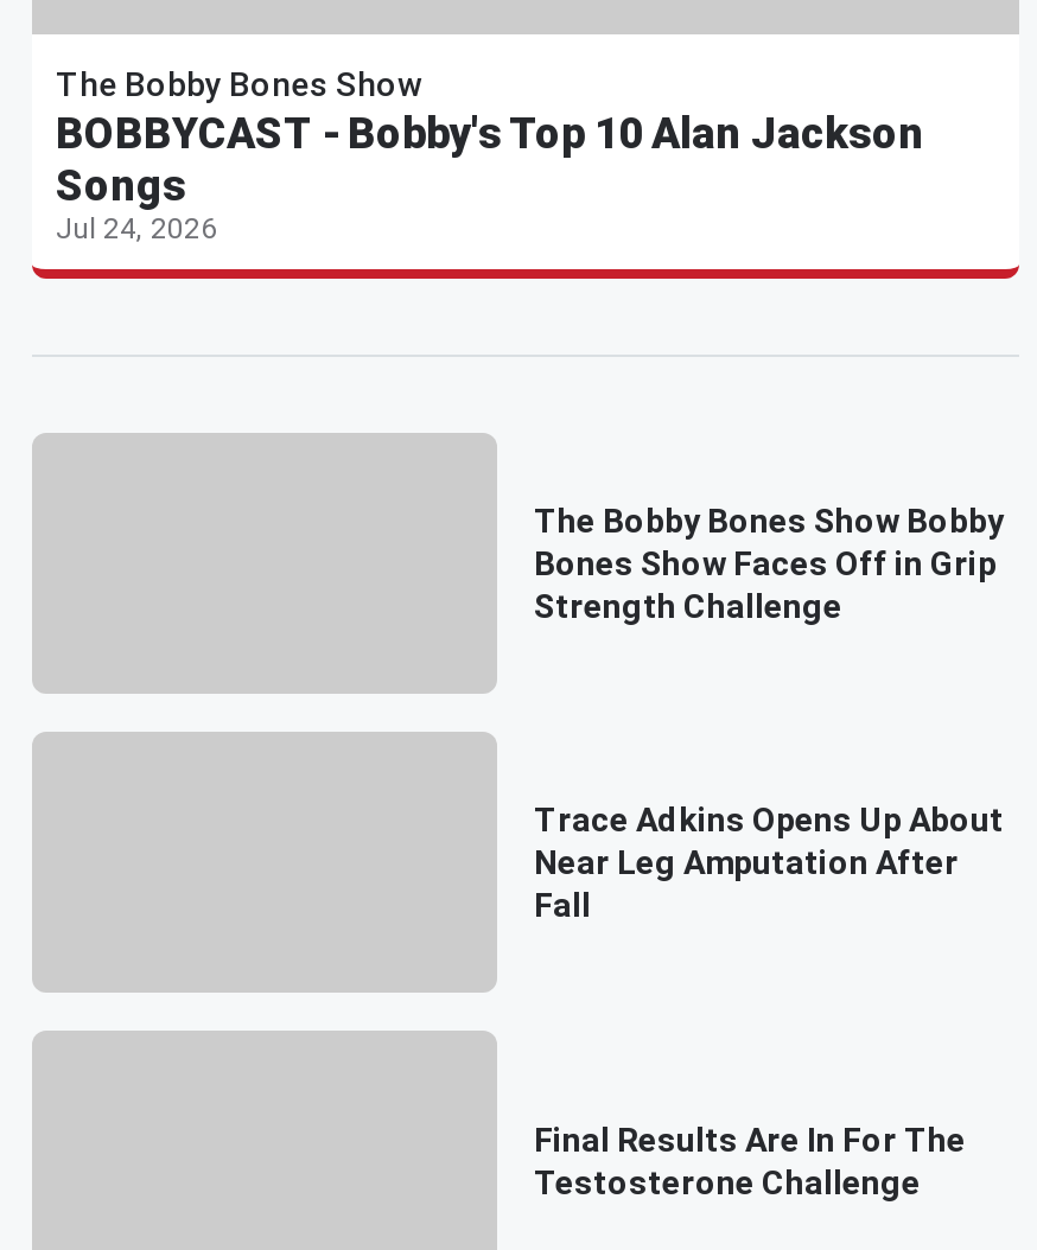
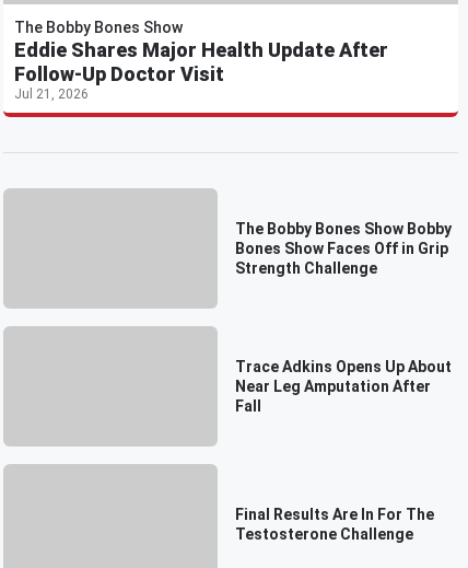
- BOBBYCAST - Bobby's Top 10 Alan Jackson
- Songs
- Jul 24, 2026
+ Eddie Shares Major Health Update After
+ Follow-Up Doctor Visit
+ Jul 21, 2026
